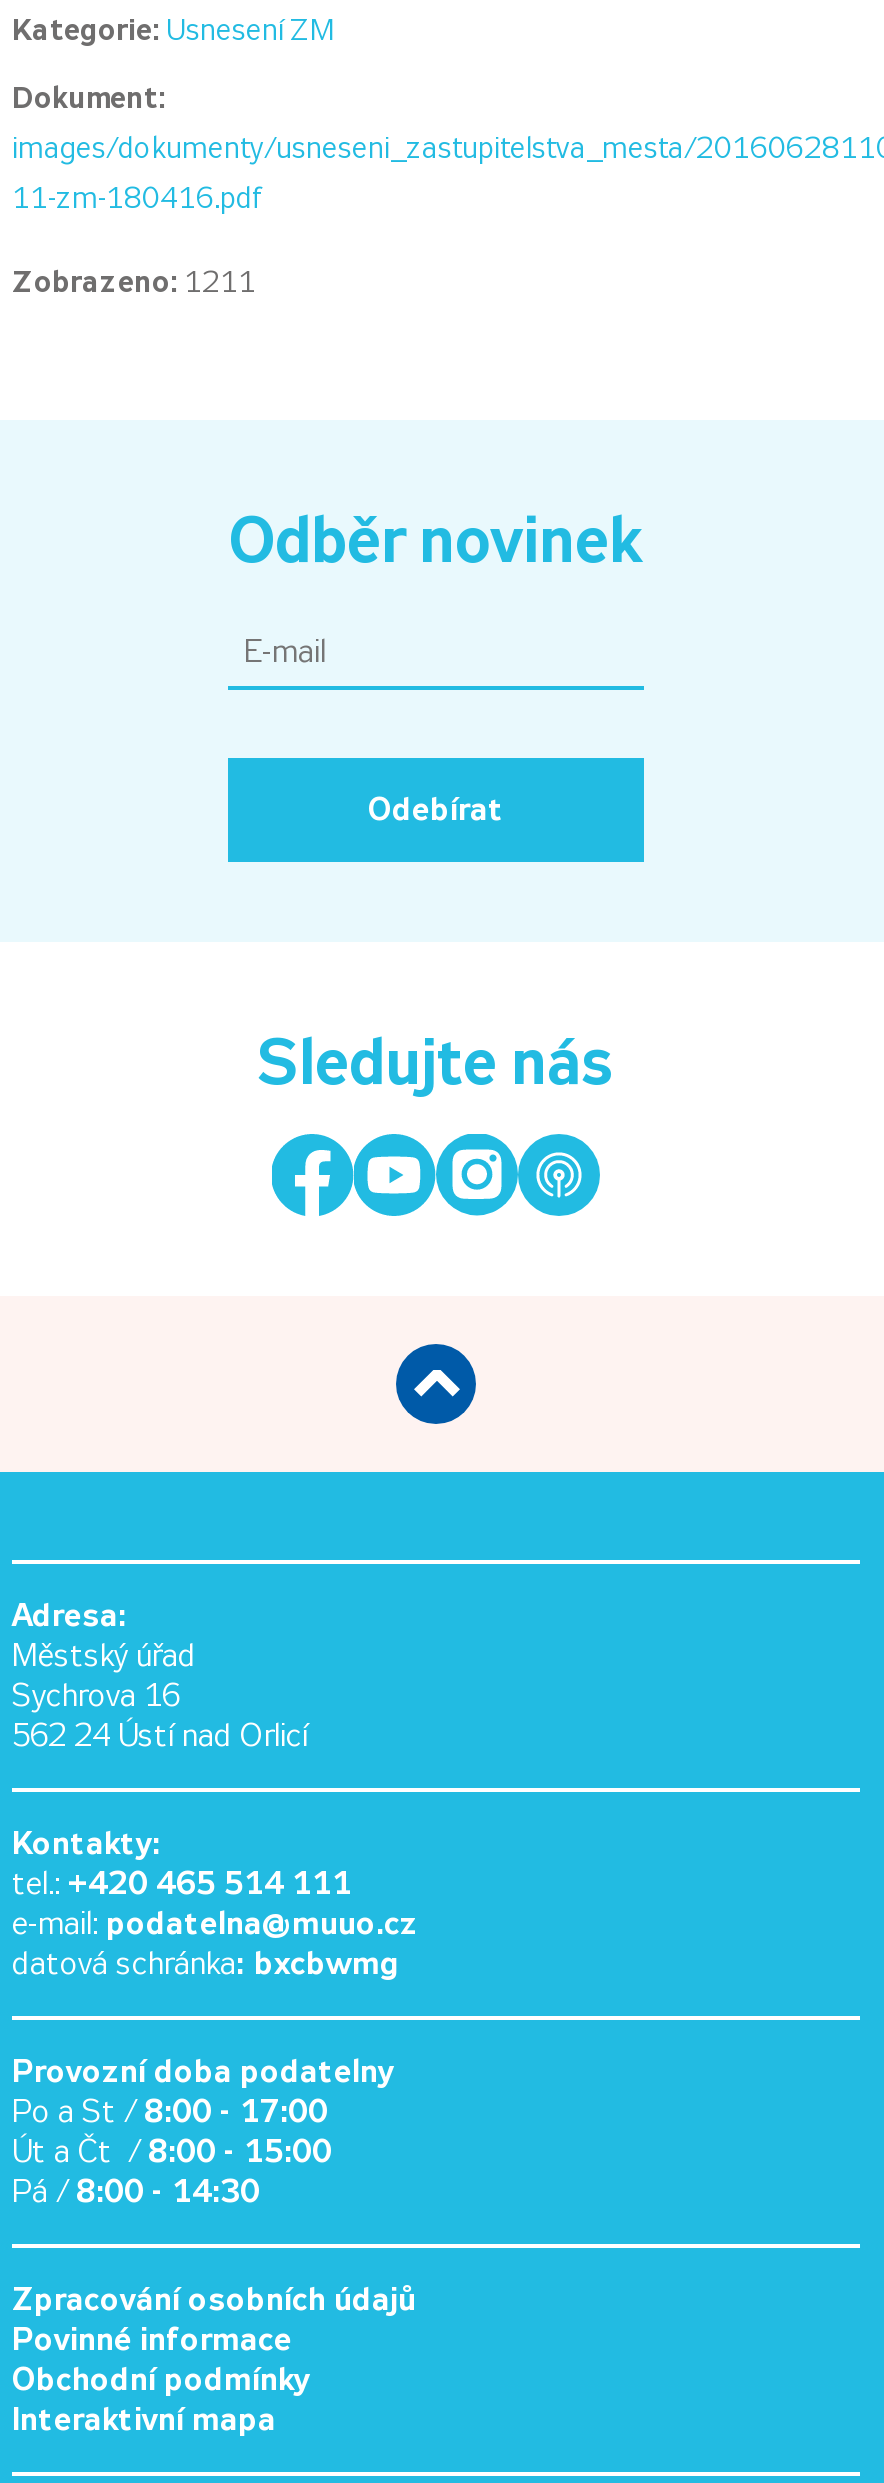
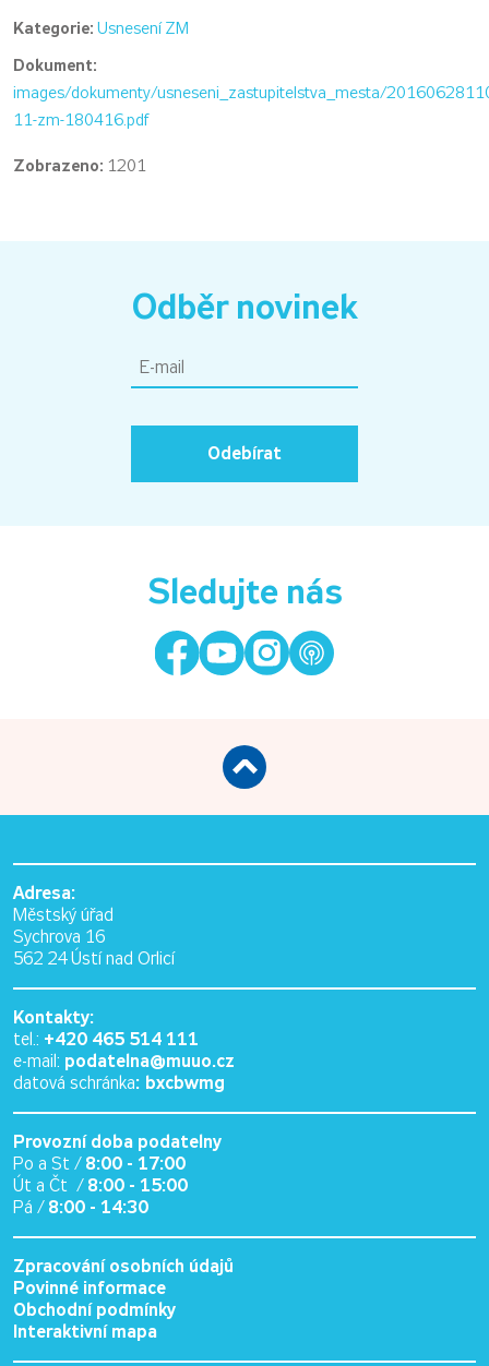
- Zobrazeno: 1211
+ Zobrazeno: 1201
